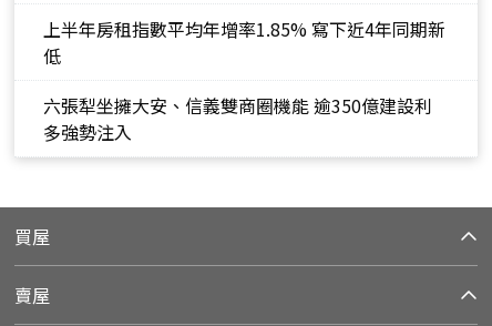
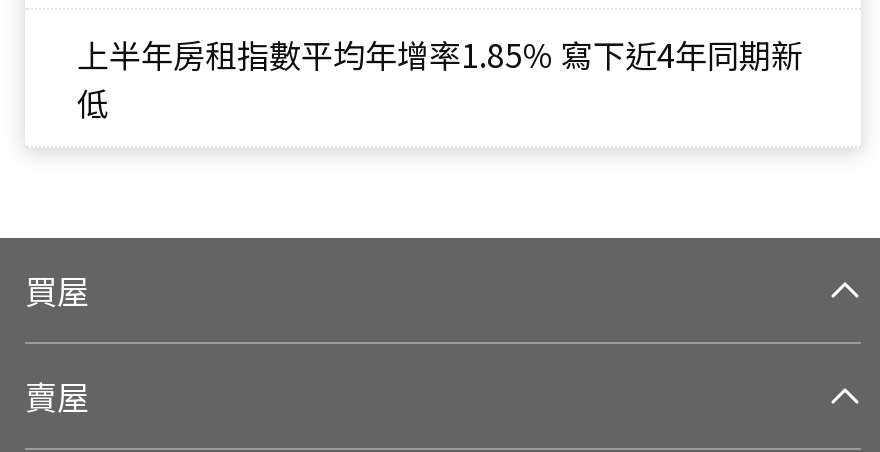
- 六張犁坐擁大安、信義雙商圈機能 逾350億建設利
- 多強勢注入
